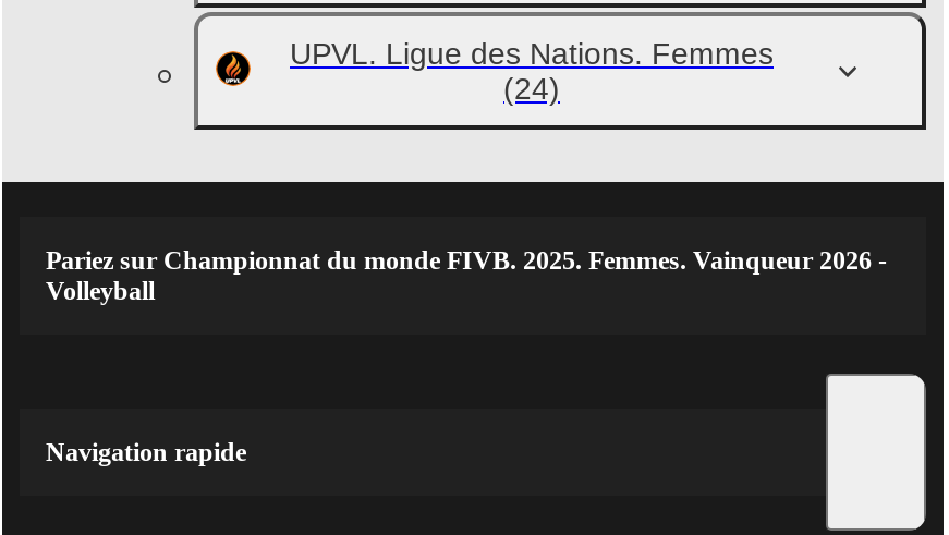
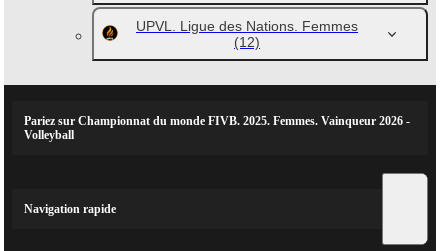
- (24)
+ (12)
